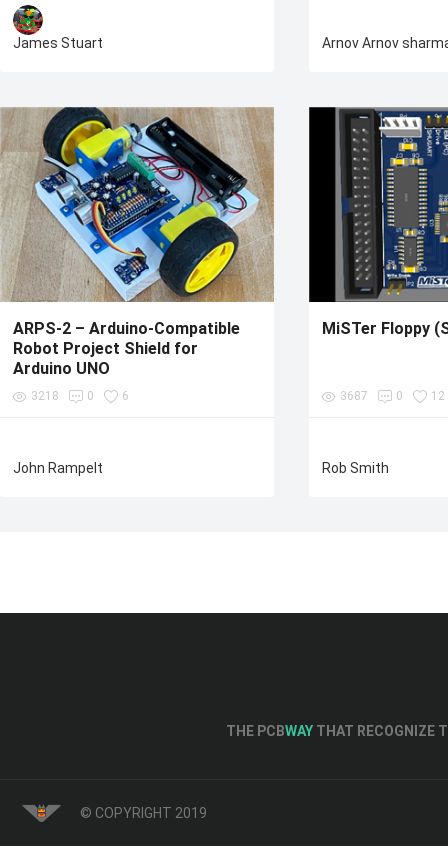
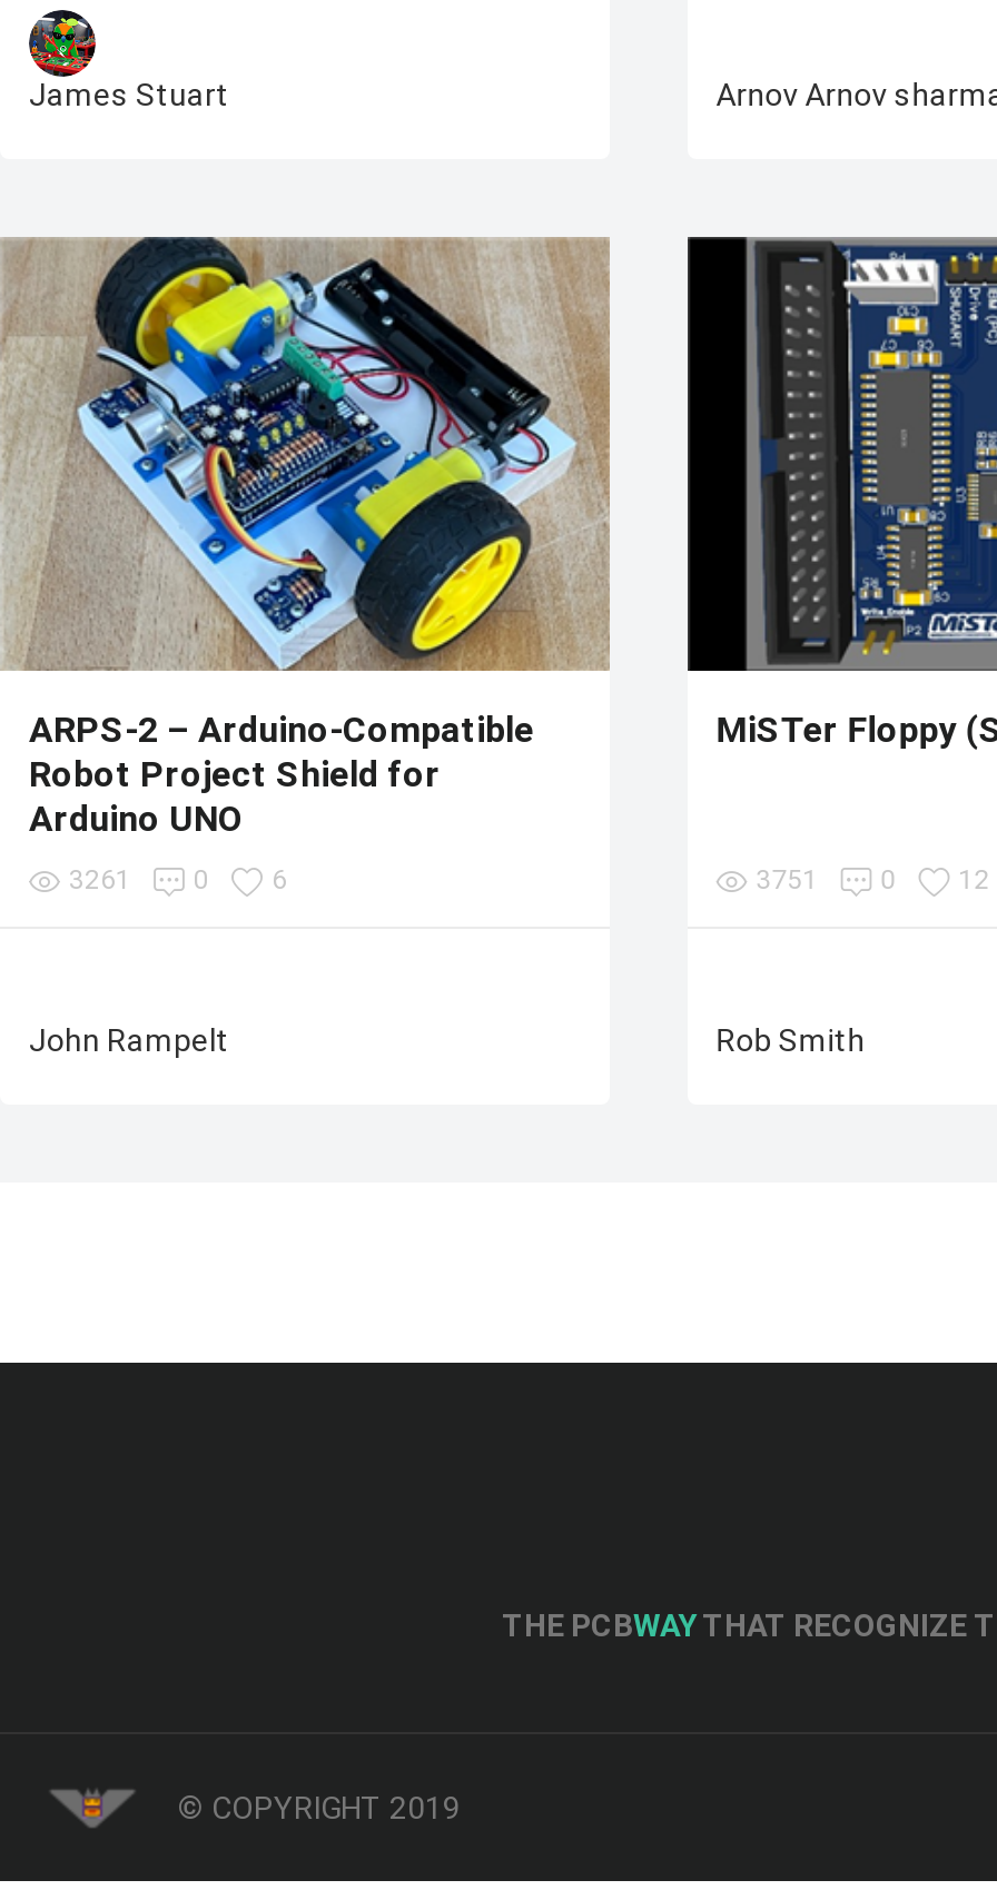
- 3218 0 6
+ 3261 0 6

- 3687 0 12
+ 3751 0 12
